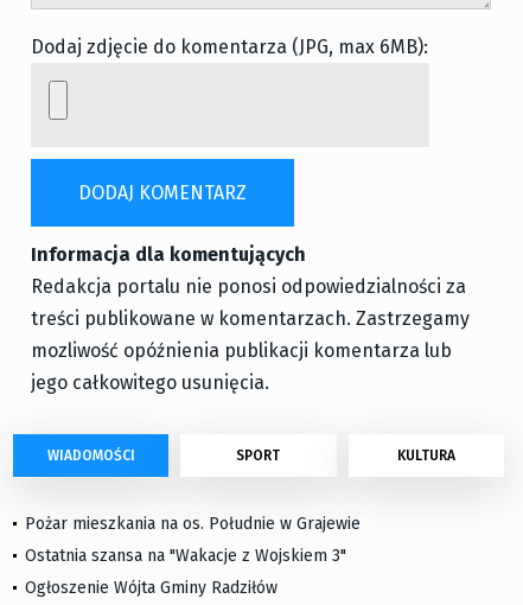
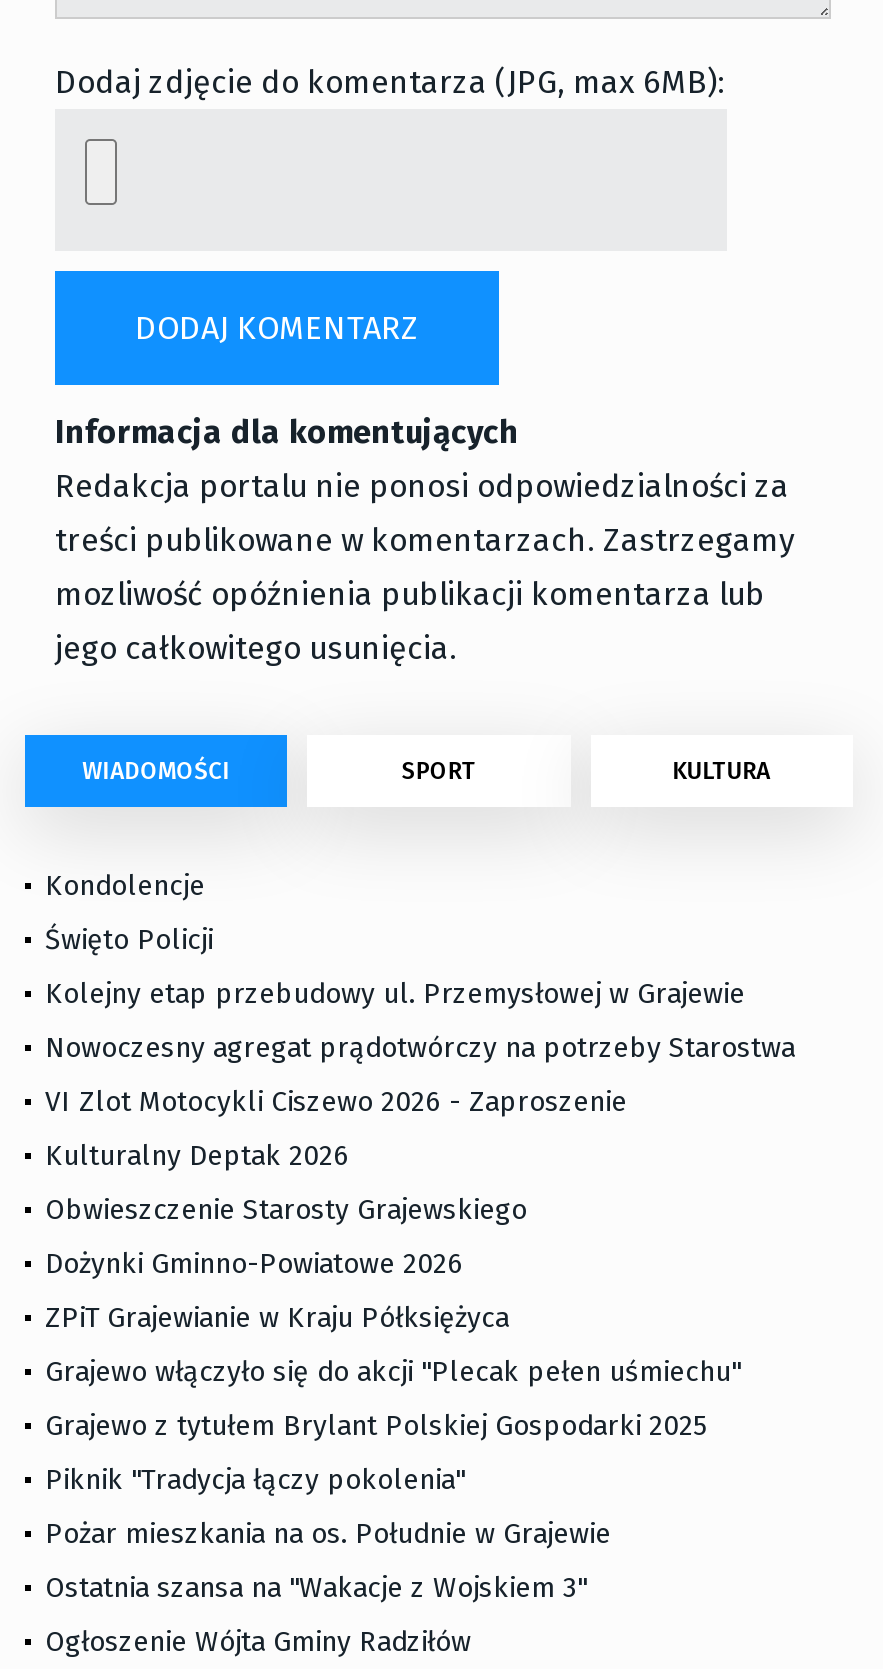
+ Kondolencje
+ Święto Policji
+ Kolejny etap przebudowy ul. Przemysłowej w Grajewie
+ Nowoczesny agregat prądotwórczy na potrzeby Starostwa
+ VI Zlot Motocykli Ciszewo 2026 - Zaproszenie
+ Kulturalny Deptak 2026
+ Obwieszczenie Starosty Grajewskiego
+ Dożynki Gminno-Powiatowe 2026
+ ZPiT Grajewianie w Kraju Półksiężyca
+ Grajewo włączyło się do akcji "Plecak pełen uśmiechu"
+ Grajewo z tytułem Brylant Polskiej Gospodarki 2025
+ Piknik "Tradycja łączy pokolenia"
